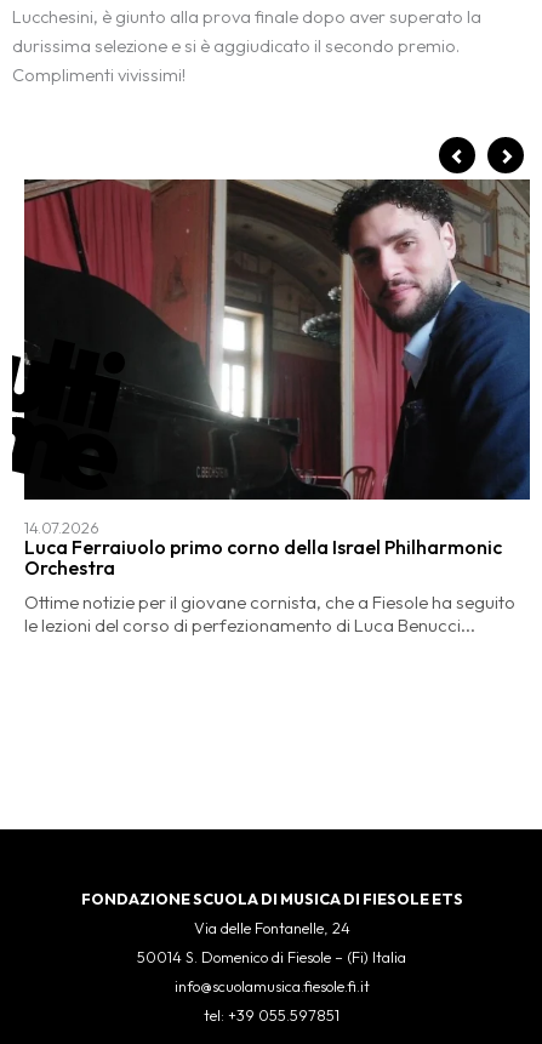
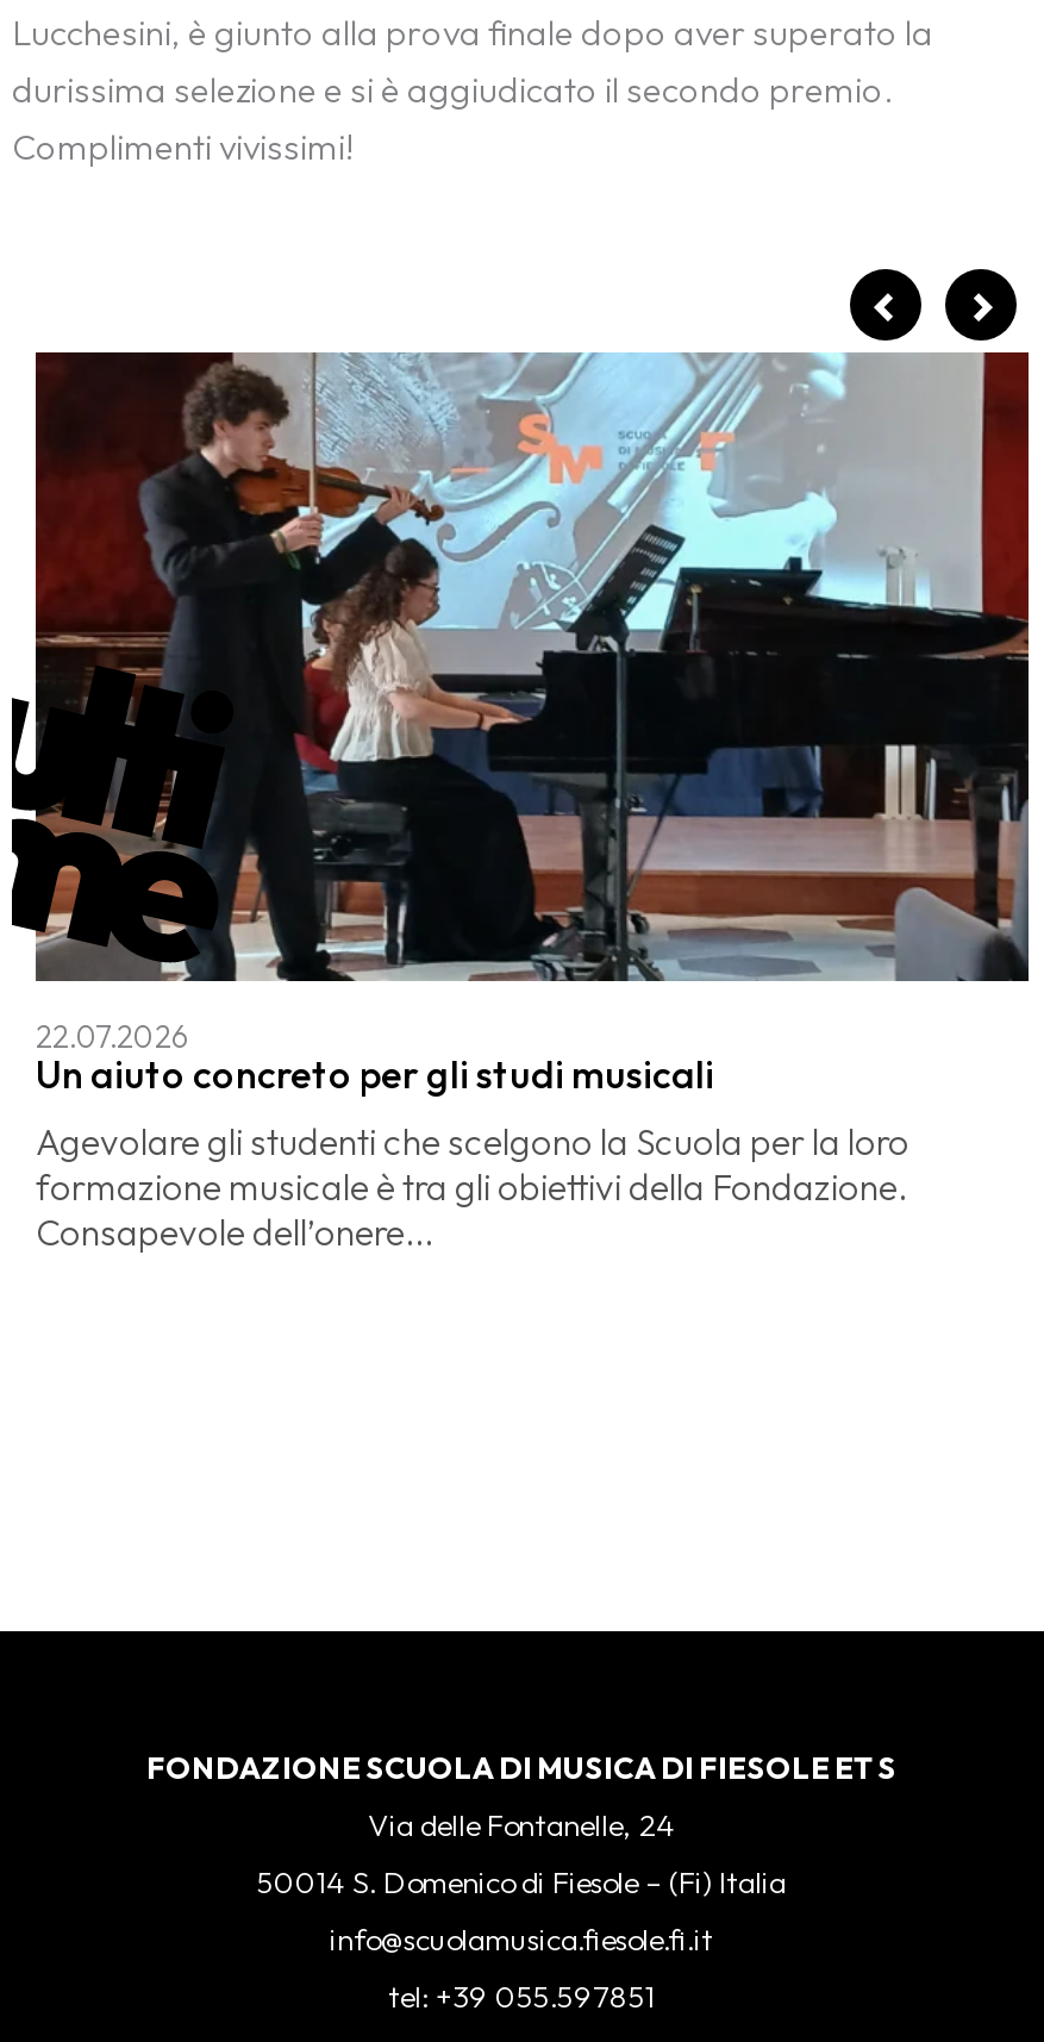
- [image]
- 14.07.2026
- Luca Ferraiuolo primo corno della Israel Philharmonic
- Orchestra
- Ottime notizie per il giovane cornista, che a Fiesole ha seguito
- le lezioni del corso di perfezionamento di Luca Benucci...
+ [image]
+ 22.07.2026
+ Un aiuto concreto per gli studi musicali
+ Agevolare gli studenti che scelgono la Scuola per la loro
+ formazione musicale è tra gli obiettivi della Fondazione.
+ Consapevole dell’onere...
